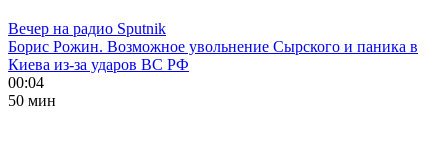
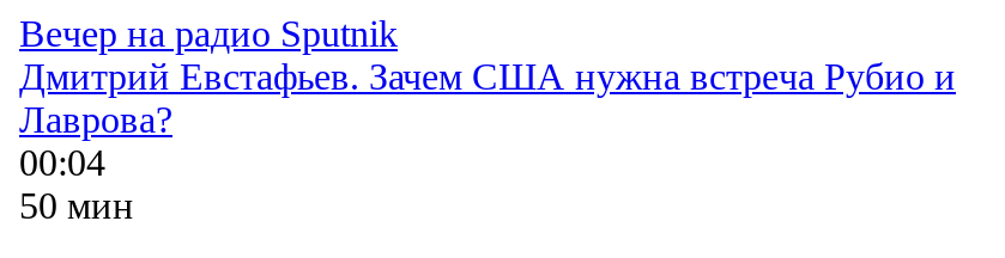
- Борис Рожин. Возможное увольнение Сырского и паника в
- Киева из-за ударов ВС РФ
+ Дмитрий Евстафьев. Зачем США нужна встреча Рубио и
+ Лаврова?
